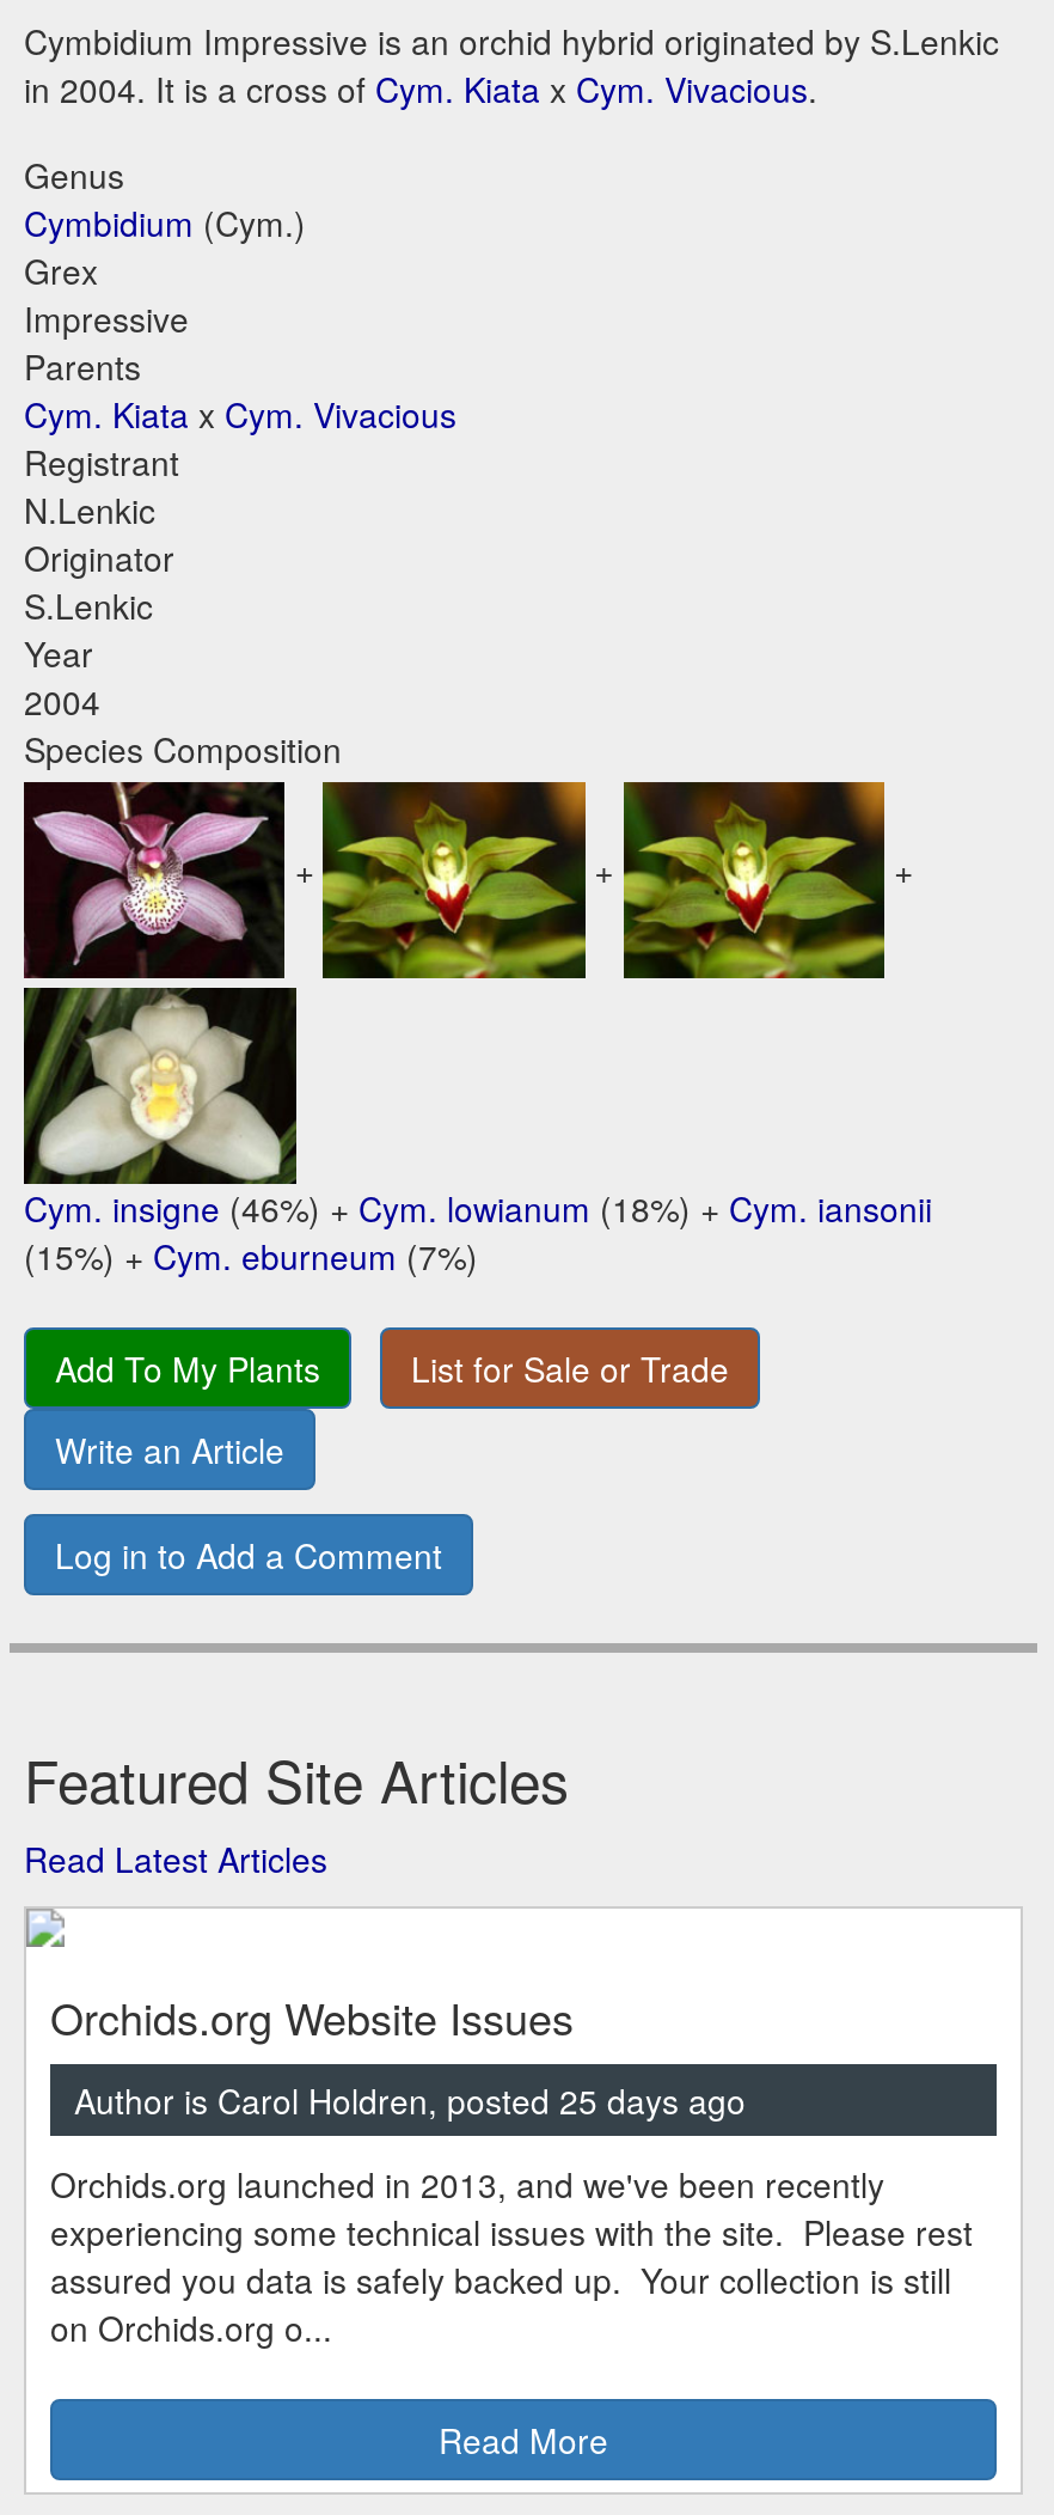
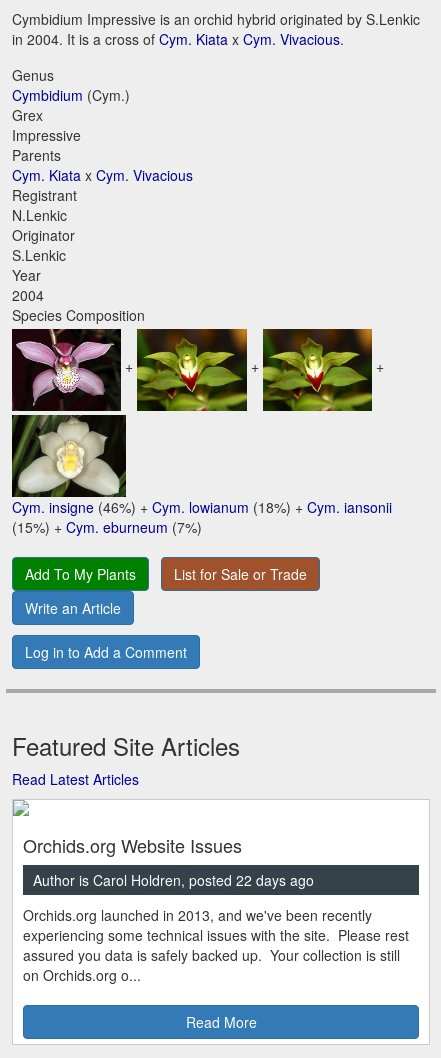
- Author is Carol Holdren, posted 25 days ago
+ Author is Carol Holdren, posted 22 days ago
